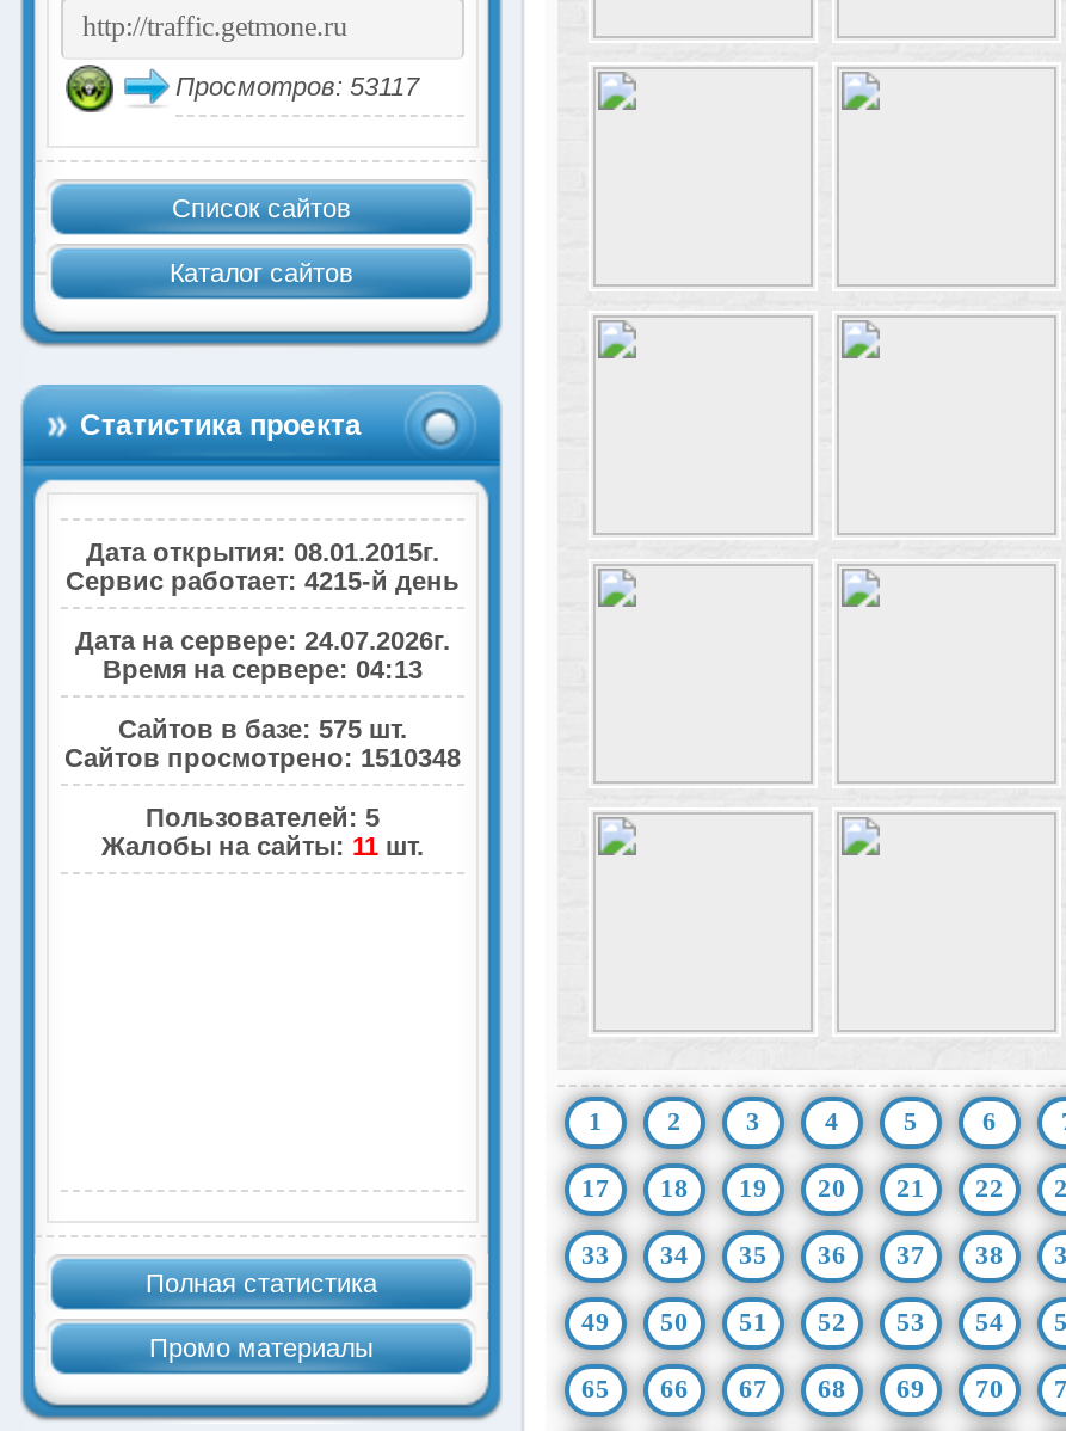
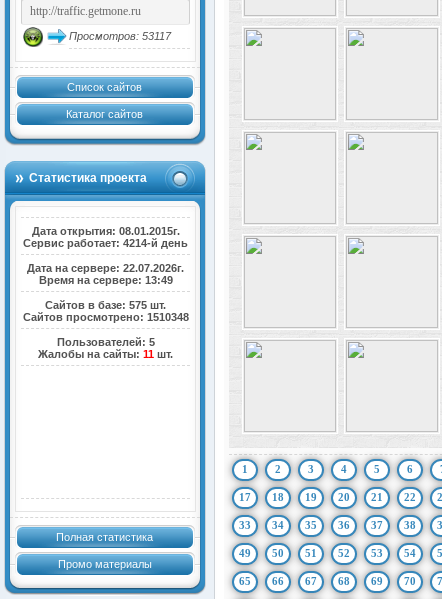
- Сервис работает: 4215-й день
+ Сервис работает: 4214-й день

- Дата на сервере: 24.07.2026г.
+ Дата на сервере: 22.07.2026г.

- Время на сервере: 04:13
+ Время на сервере: 13:49
